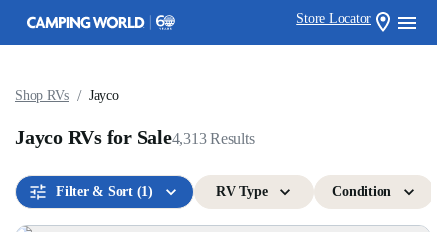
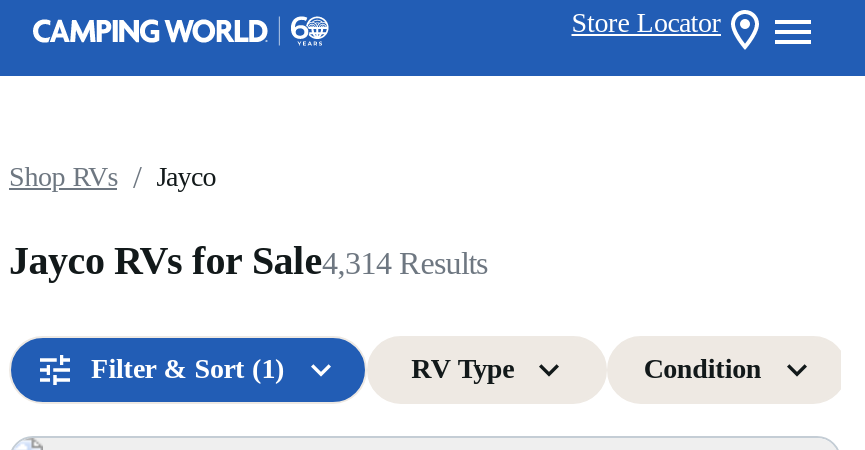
- Jayco RVs for Sale4,313 Results
+ Jayco RVs for Sale4,314 Results
